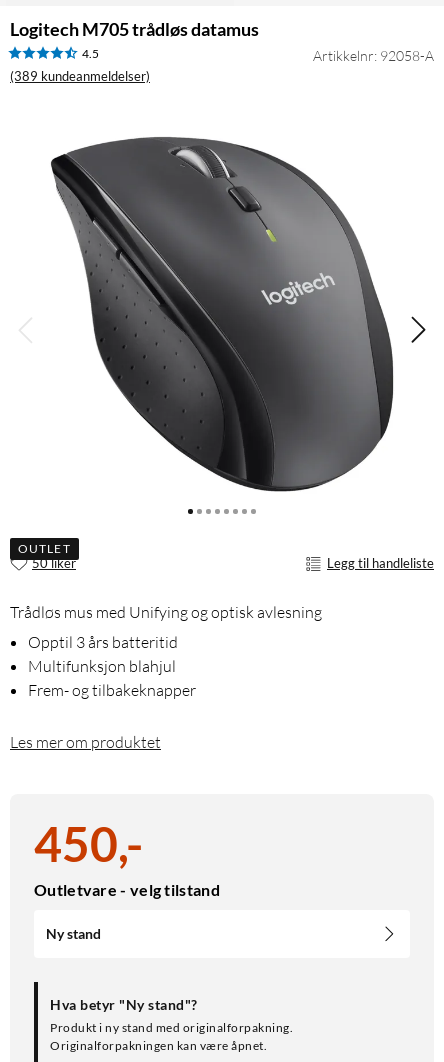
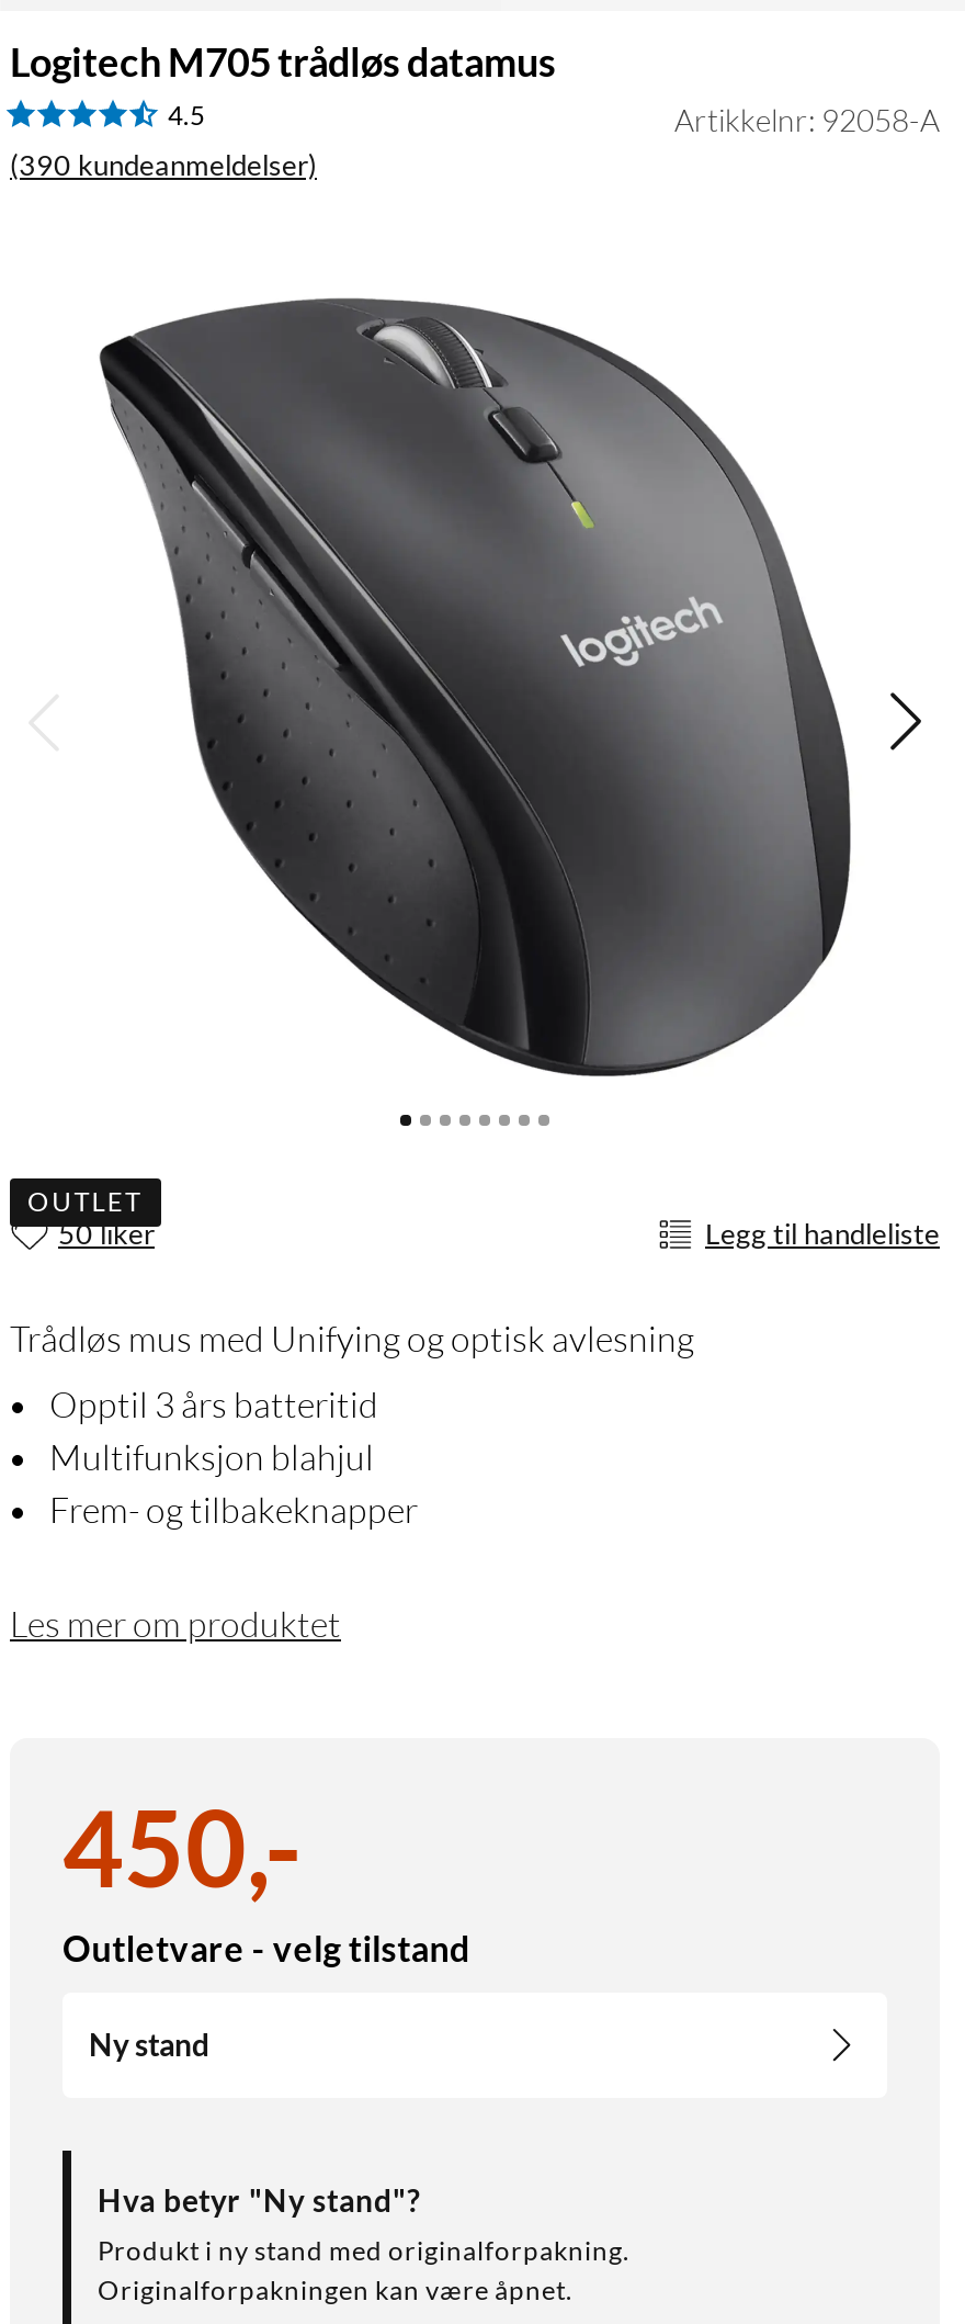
- (389 kundeanmeldelser)
+ (390 kundeanmeldelser)
